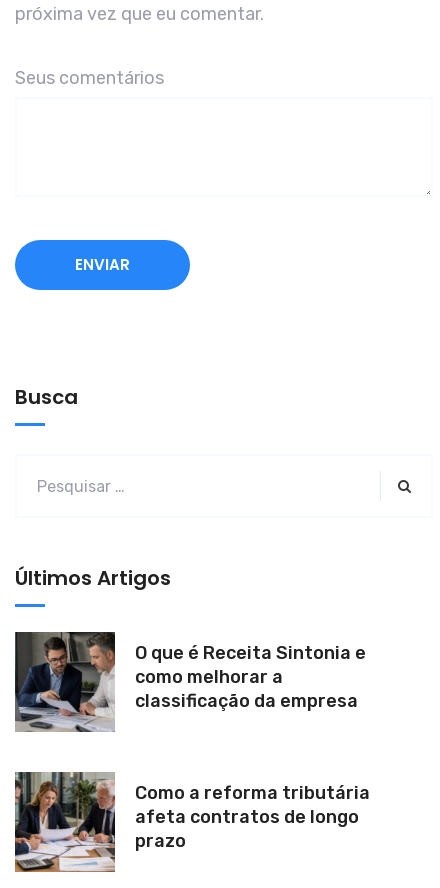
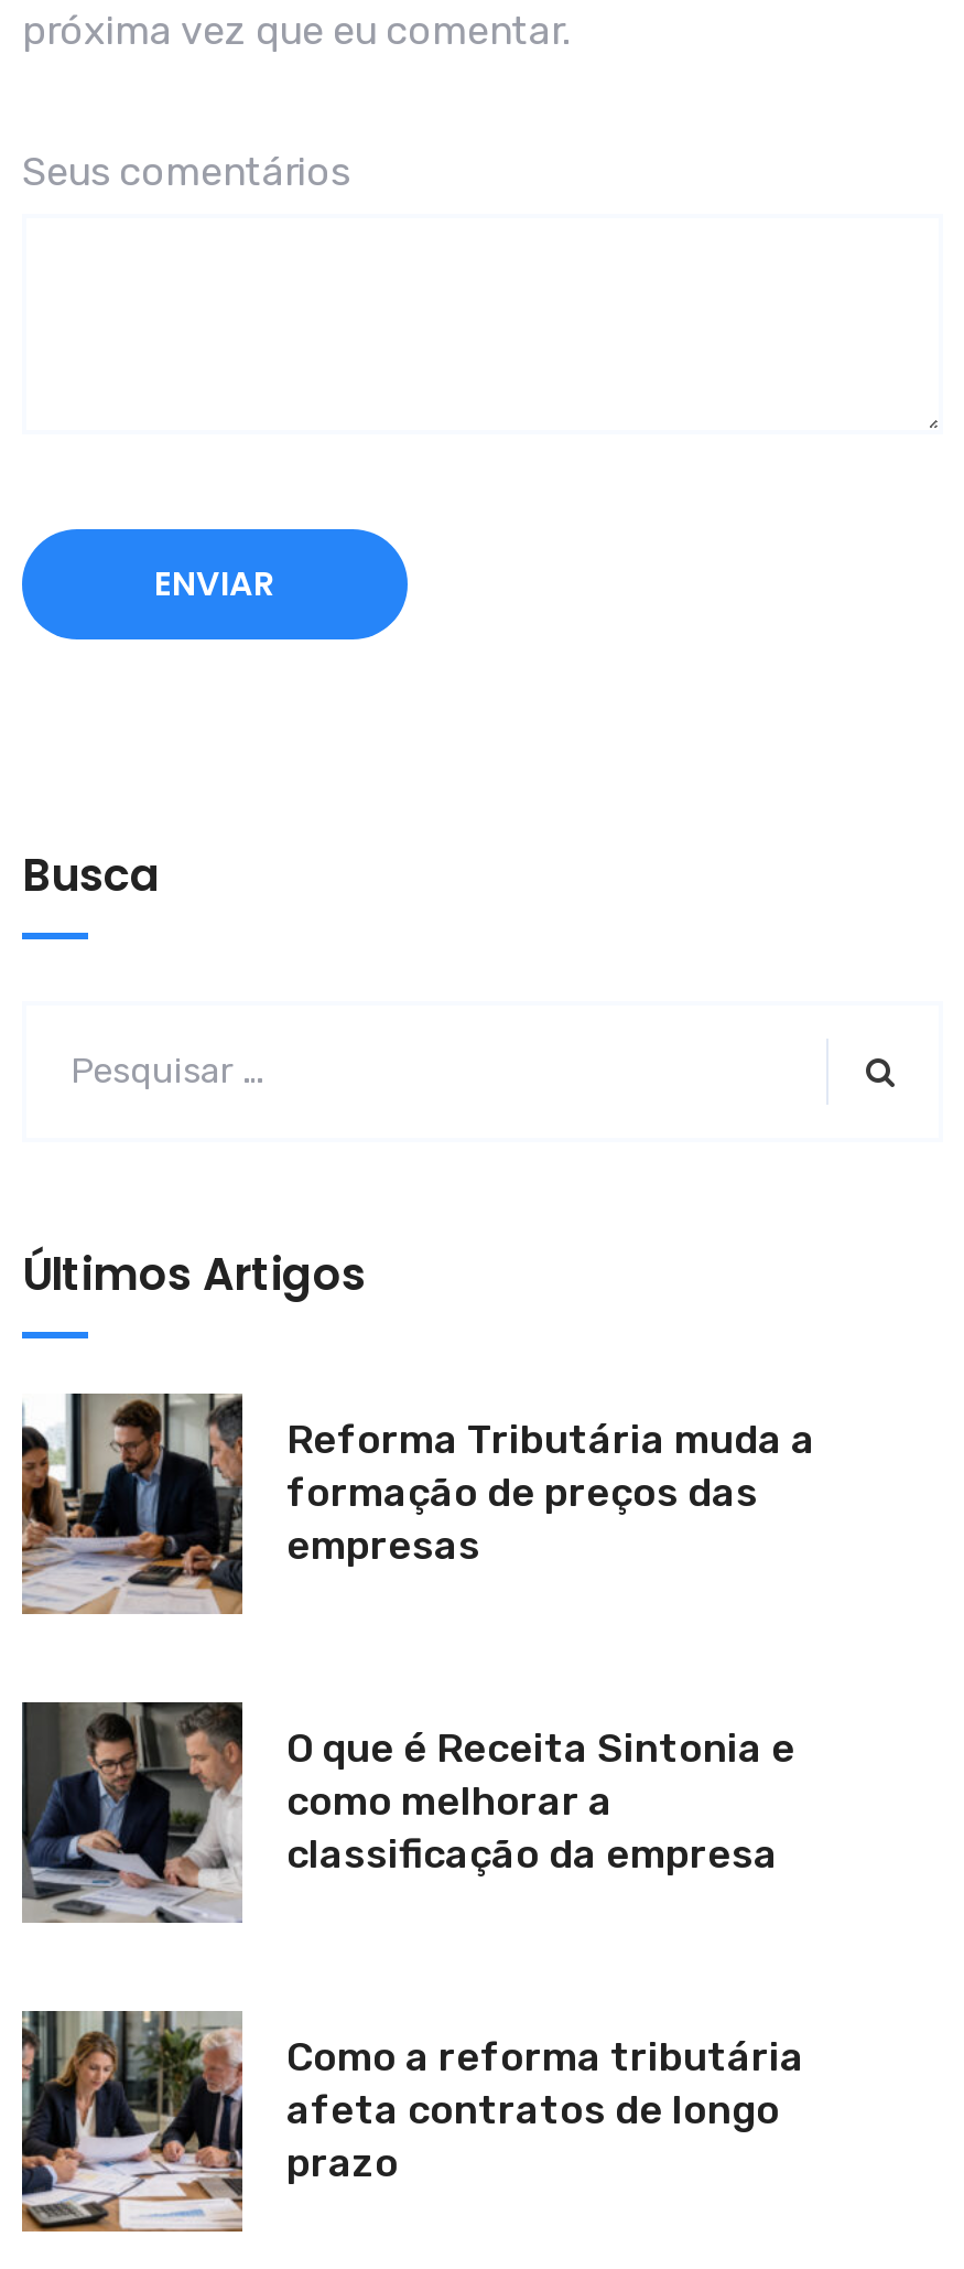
+ [image]
+ Reforma Tributária muda a
+ formação de preços das
+ empresas
